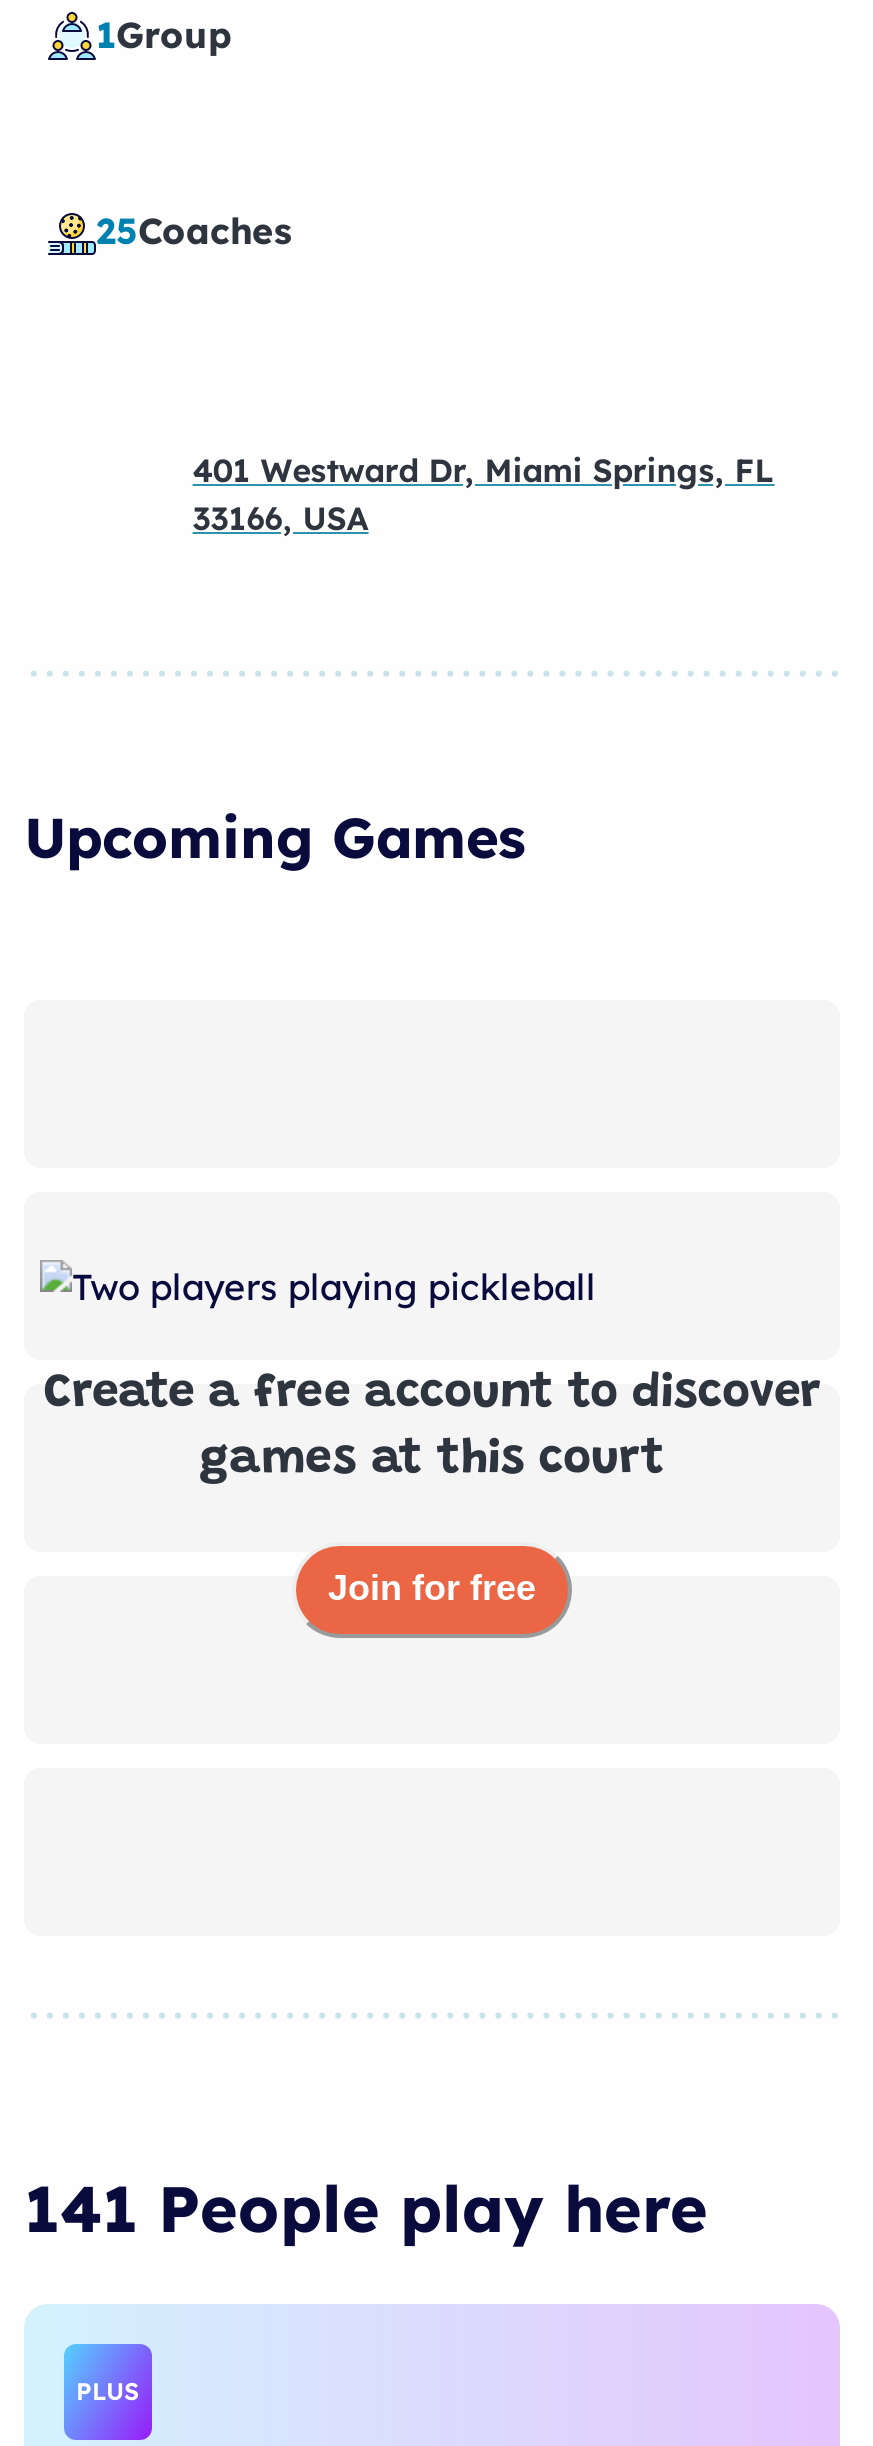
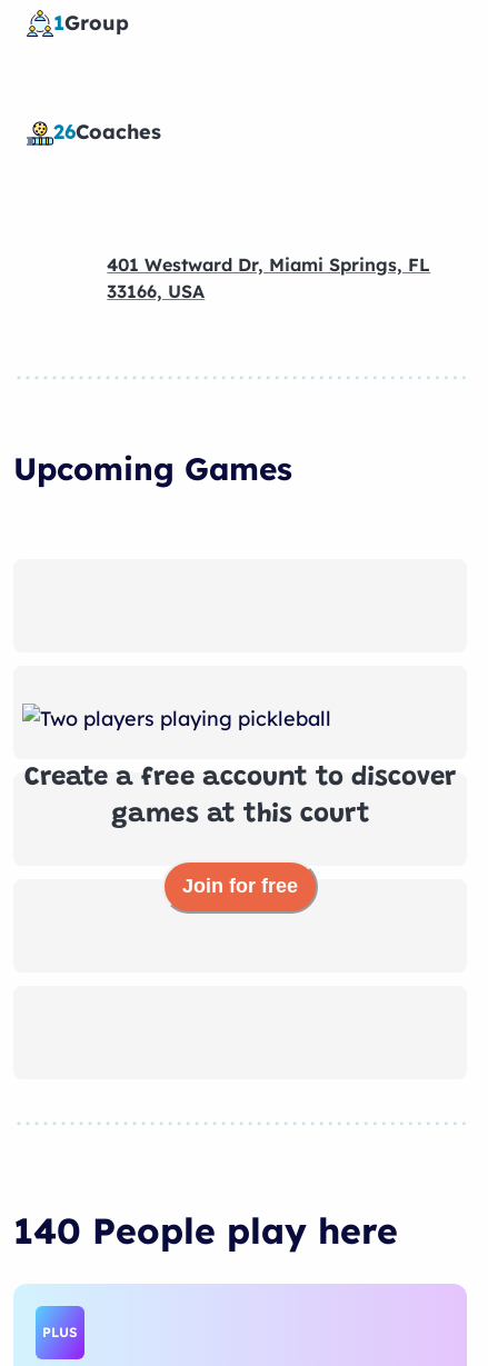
- 25Coaches
+ 26Coaches

- 141 People play here
+ 140 People play here
